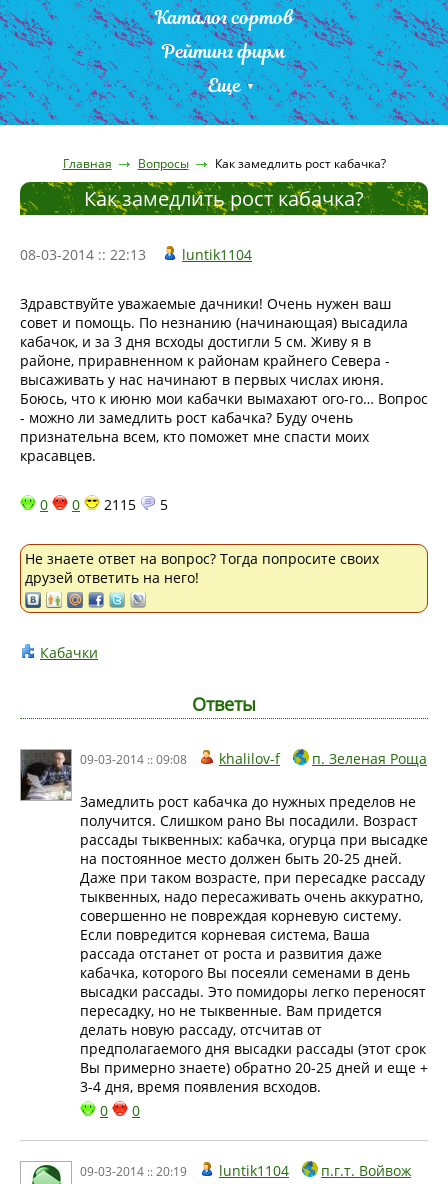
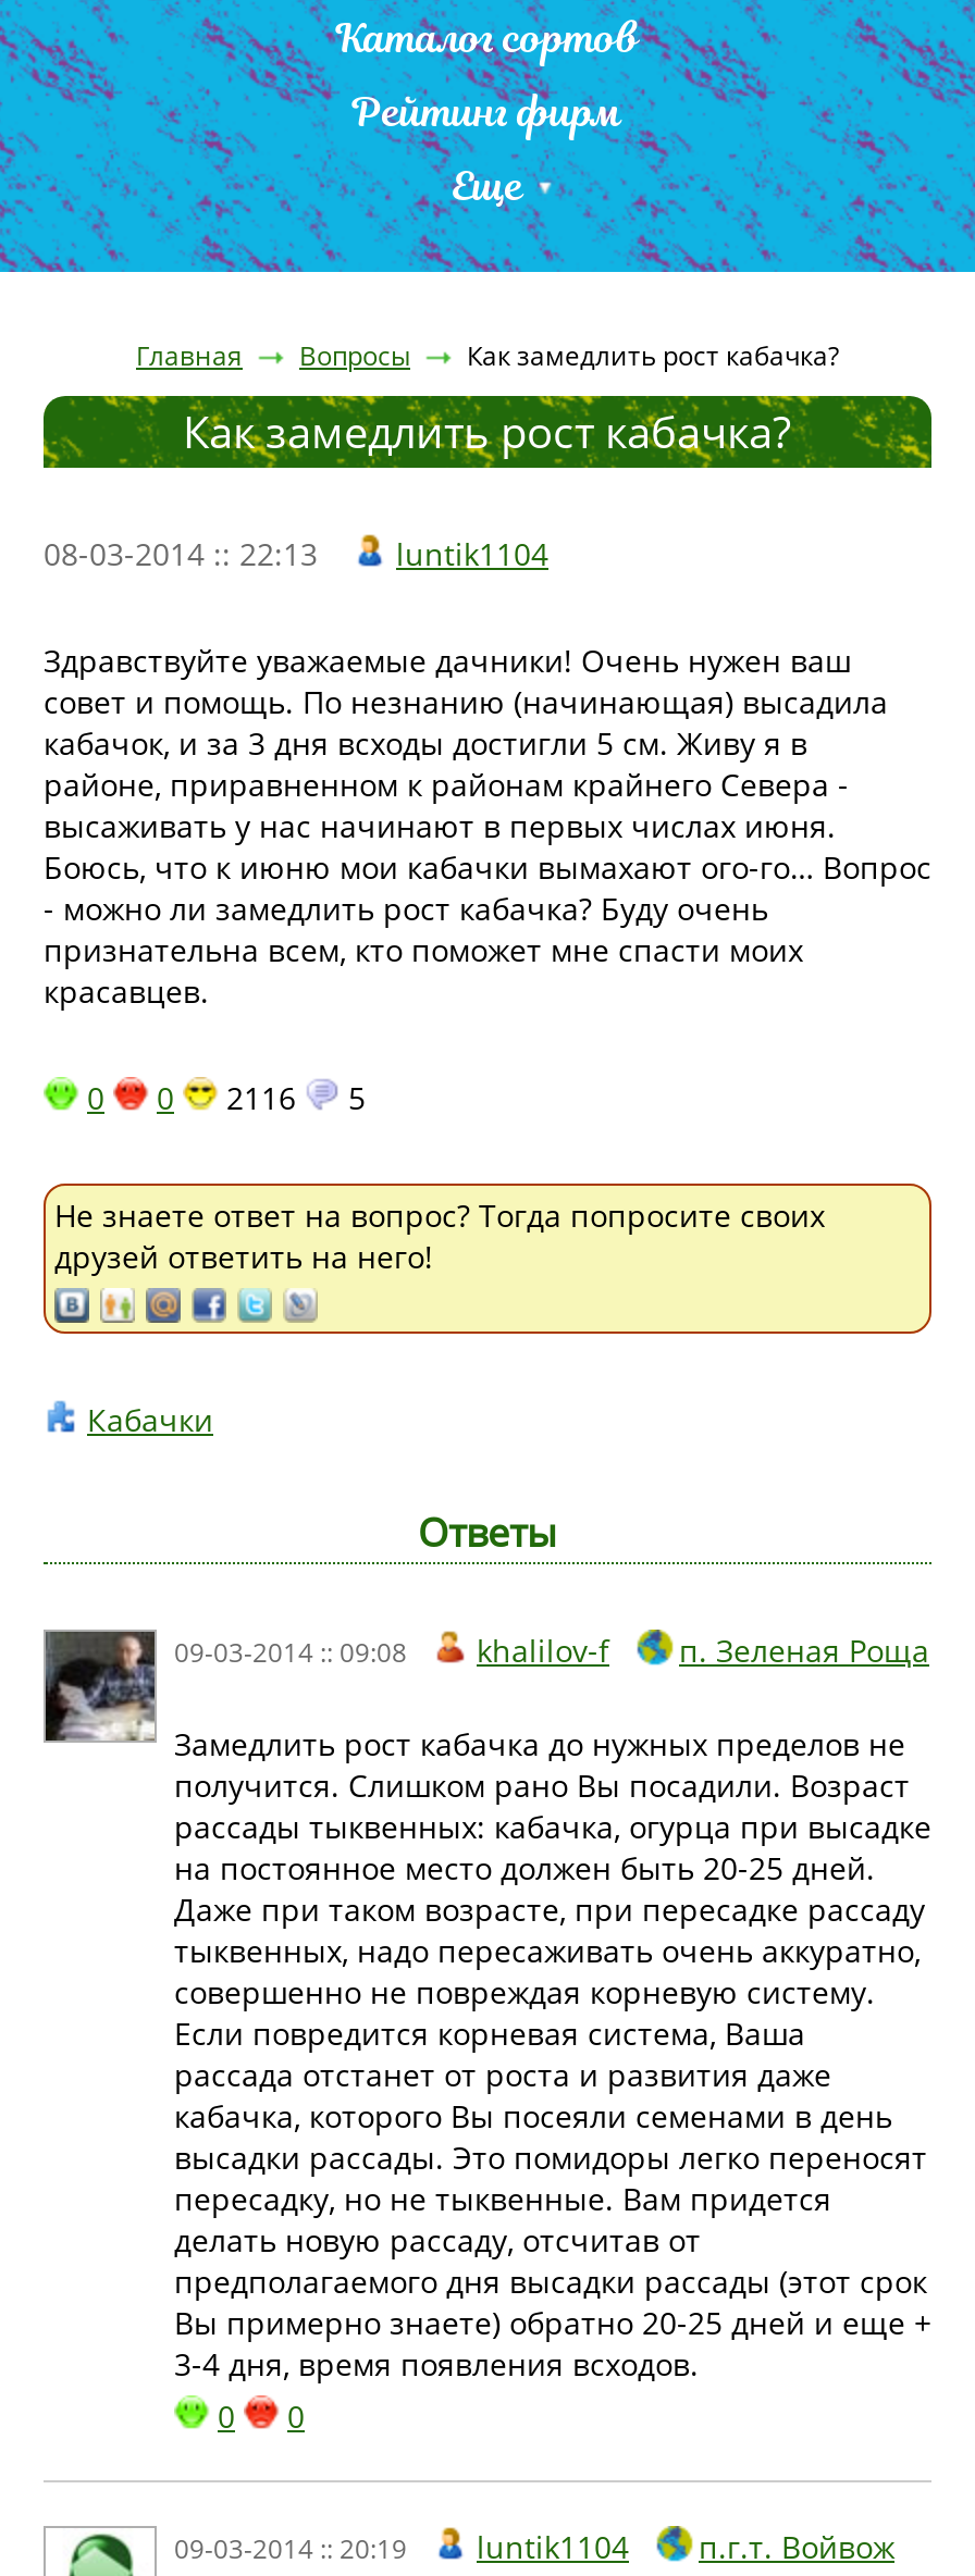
- 0 0 2115 5
+ 0 0 2116 5
